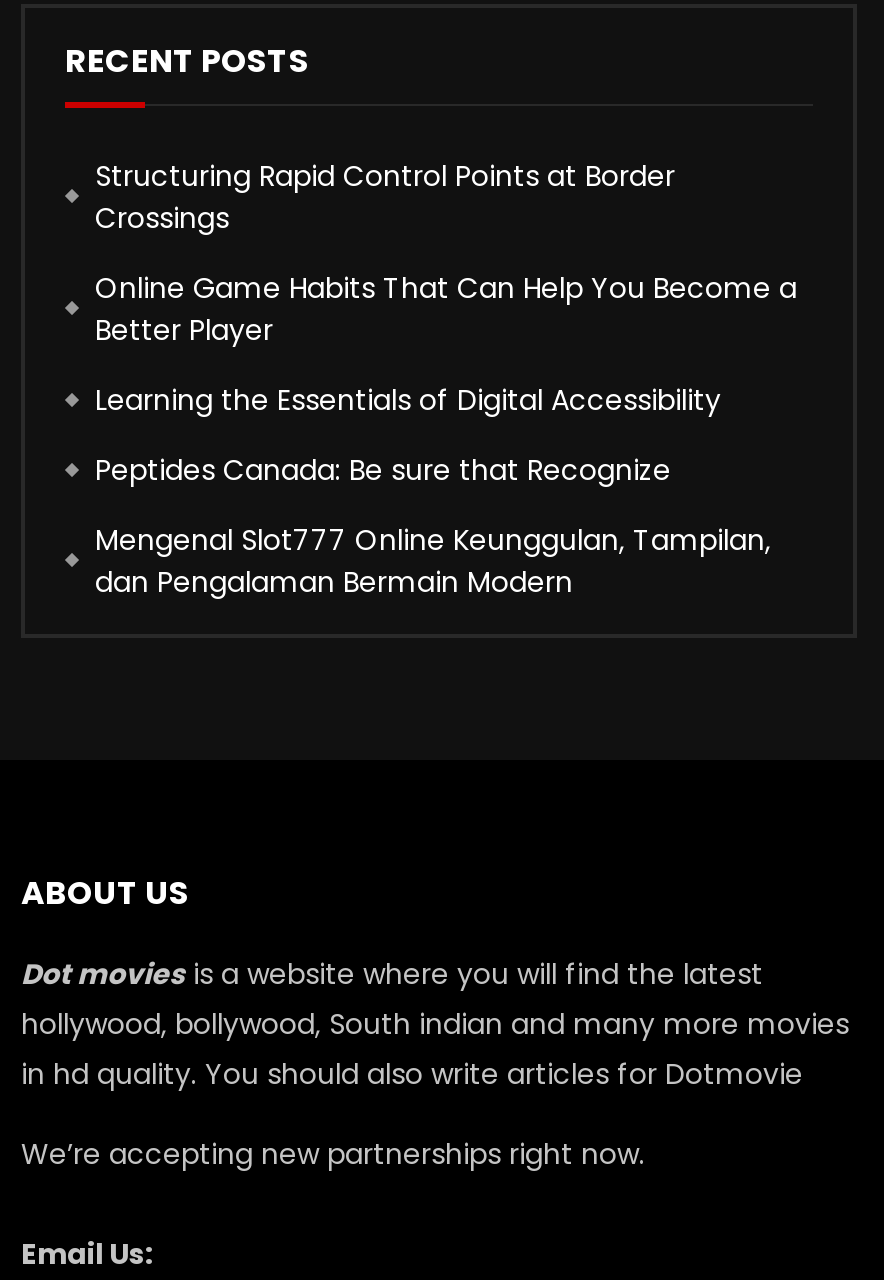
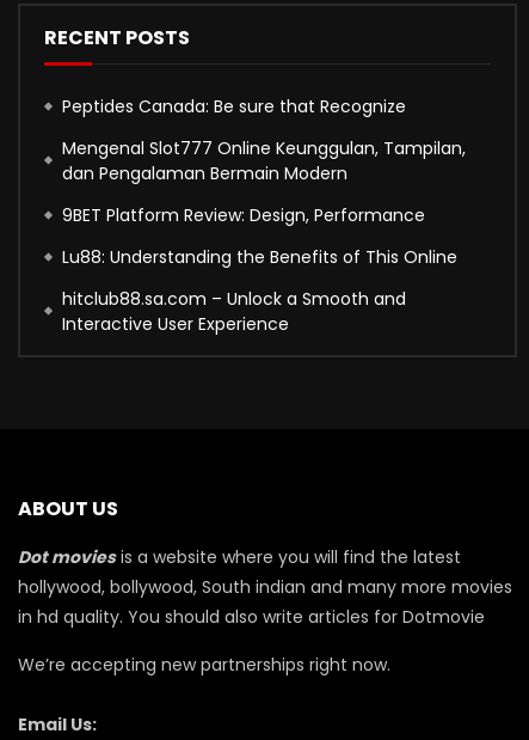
- Structuring Rapid Control Points at Border
- Crossings
- Online Game Habits That Can Help You Become a
- Better Player
- Learning the Essentials of Digital Accessibility

moved up: Peptides Canada: Be sure that Recognize | Mengenal Slot777 Online Keunggulan, Tampilan, | dan Pengalaman Bermain Modern

+ 9BET Platform Review: Design, Performance
+ Lu88: Understanding the Benefits of This Online
+ hitclub88.sa.com – Unlock a Smooth and
+ Interactive User Experience
